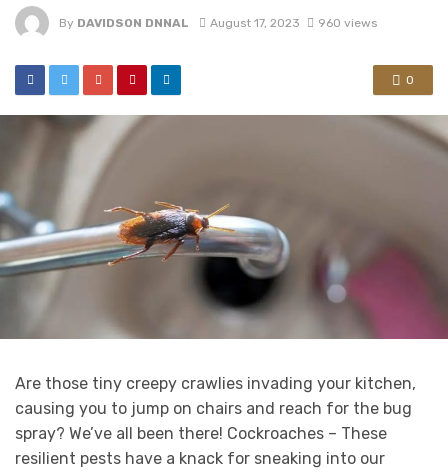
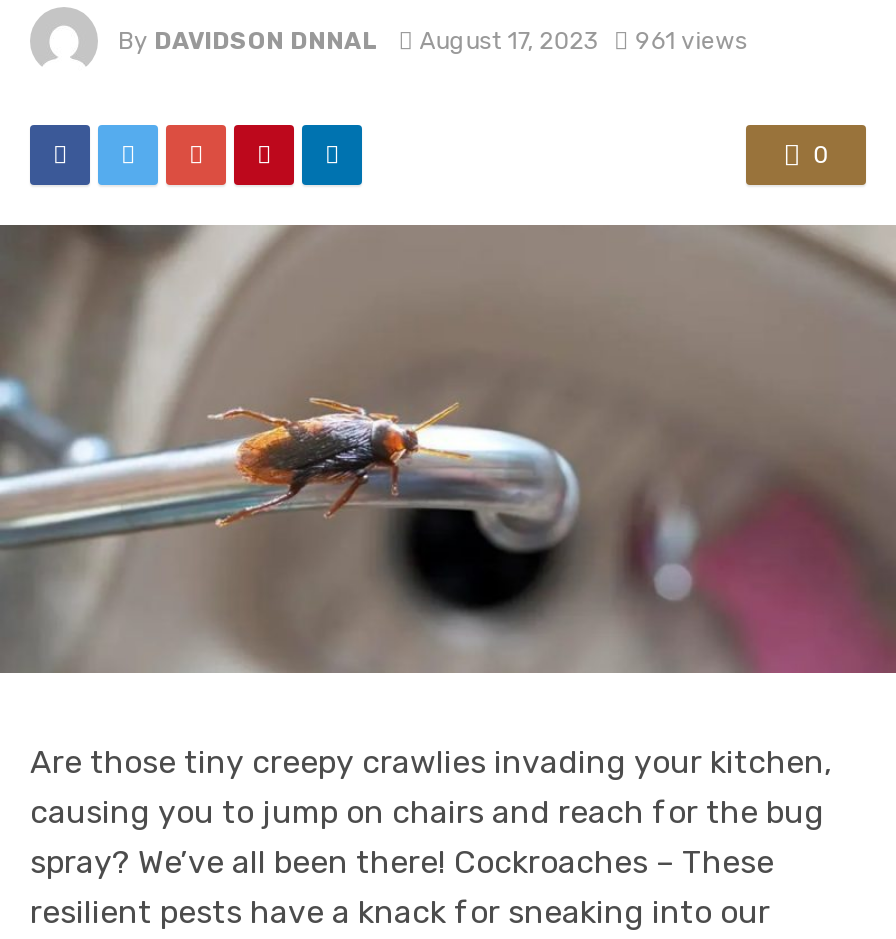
- By DAVIDSON DNNAL August 17, 2023 960 views
+ By DAVIDSON DNNAL August 17, 2023 961 views
